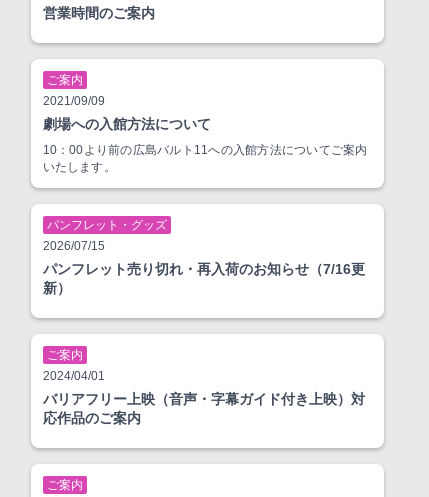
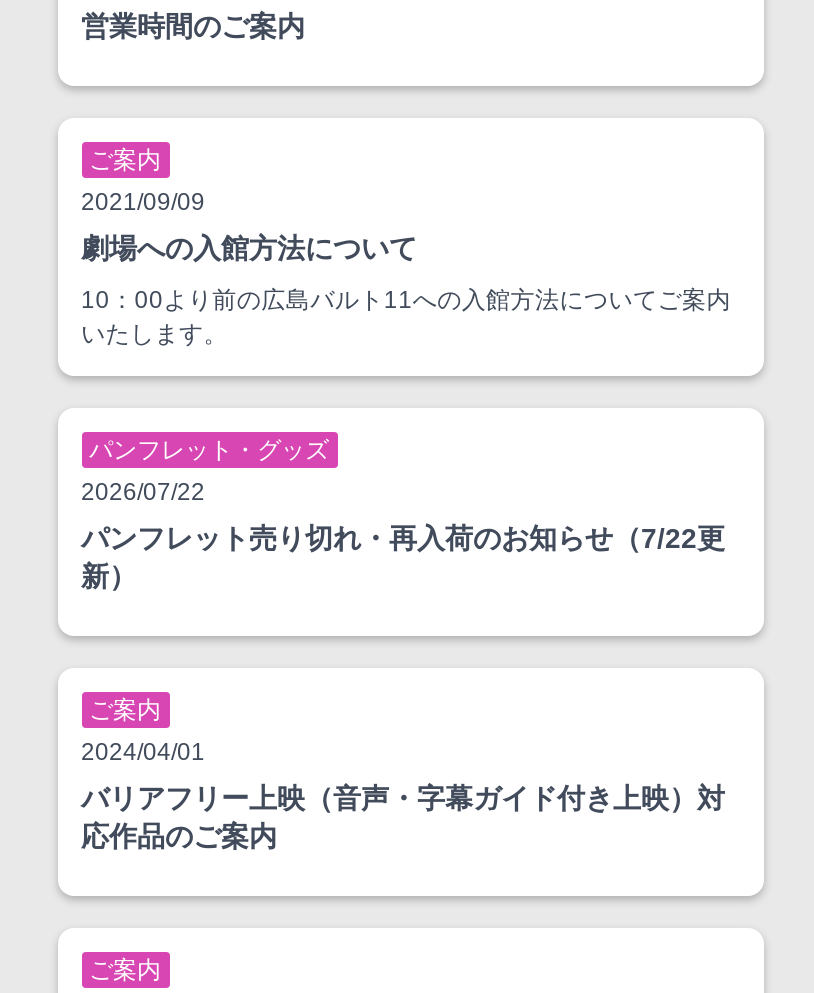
- 2026/07/15
+ 2026/07/22

- パンフレット売り切れ・再入荷のお知らせ（7/16更
+ パンフレット売り切れ・再入荷のお知らせ（7/22更
